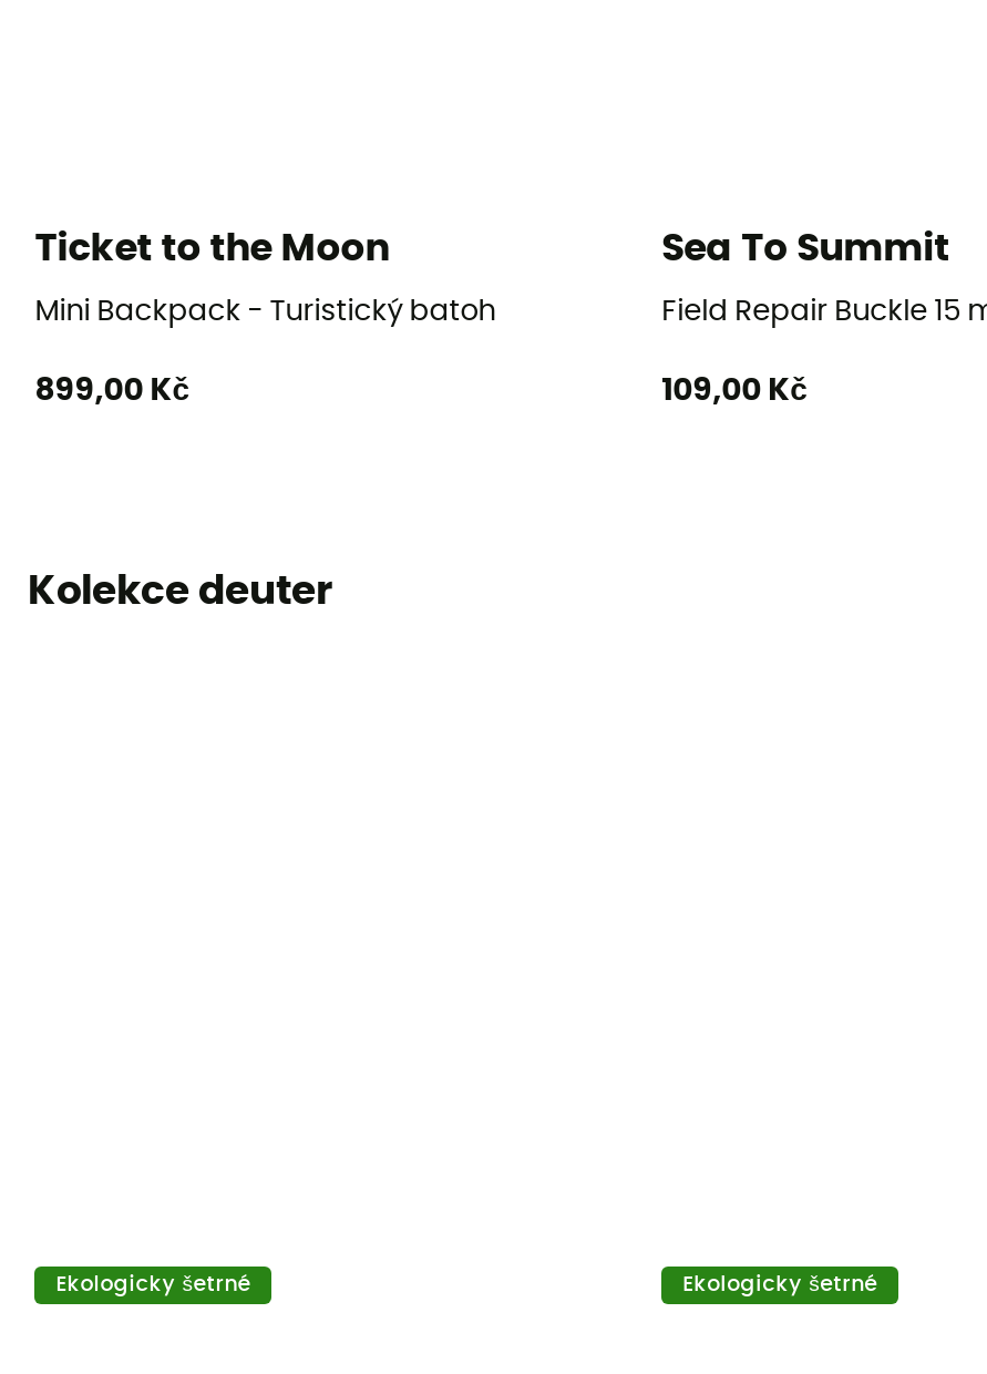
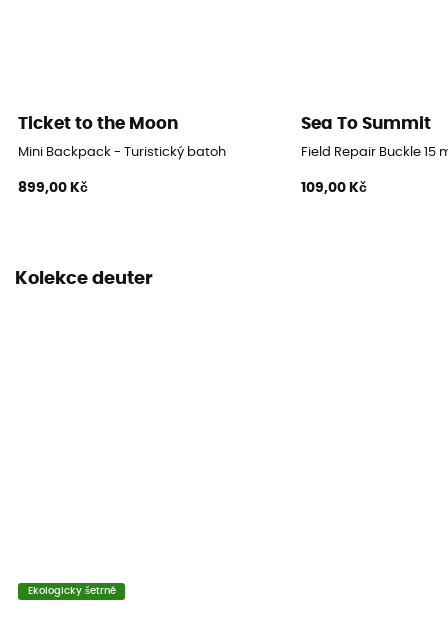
- Ekologicky šetrné
